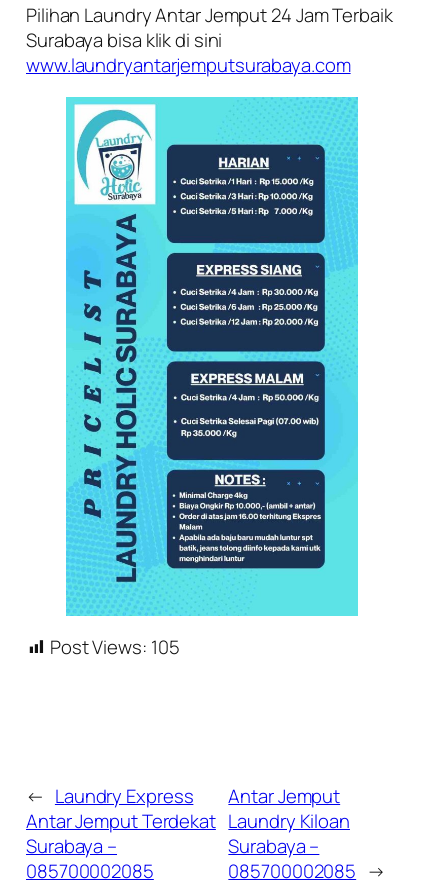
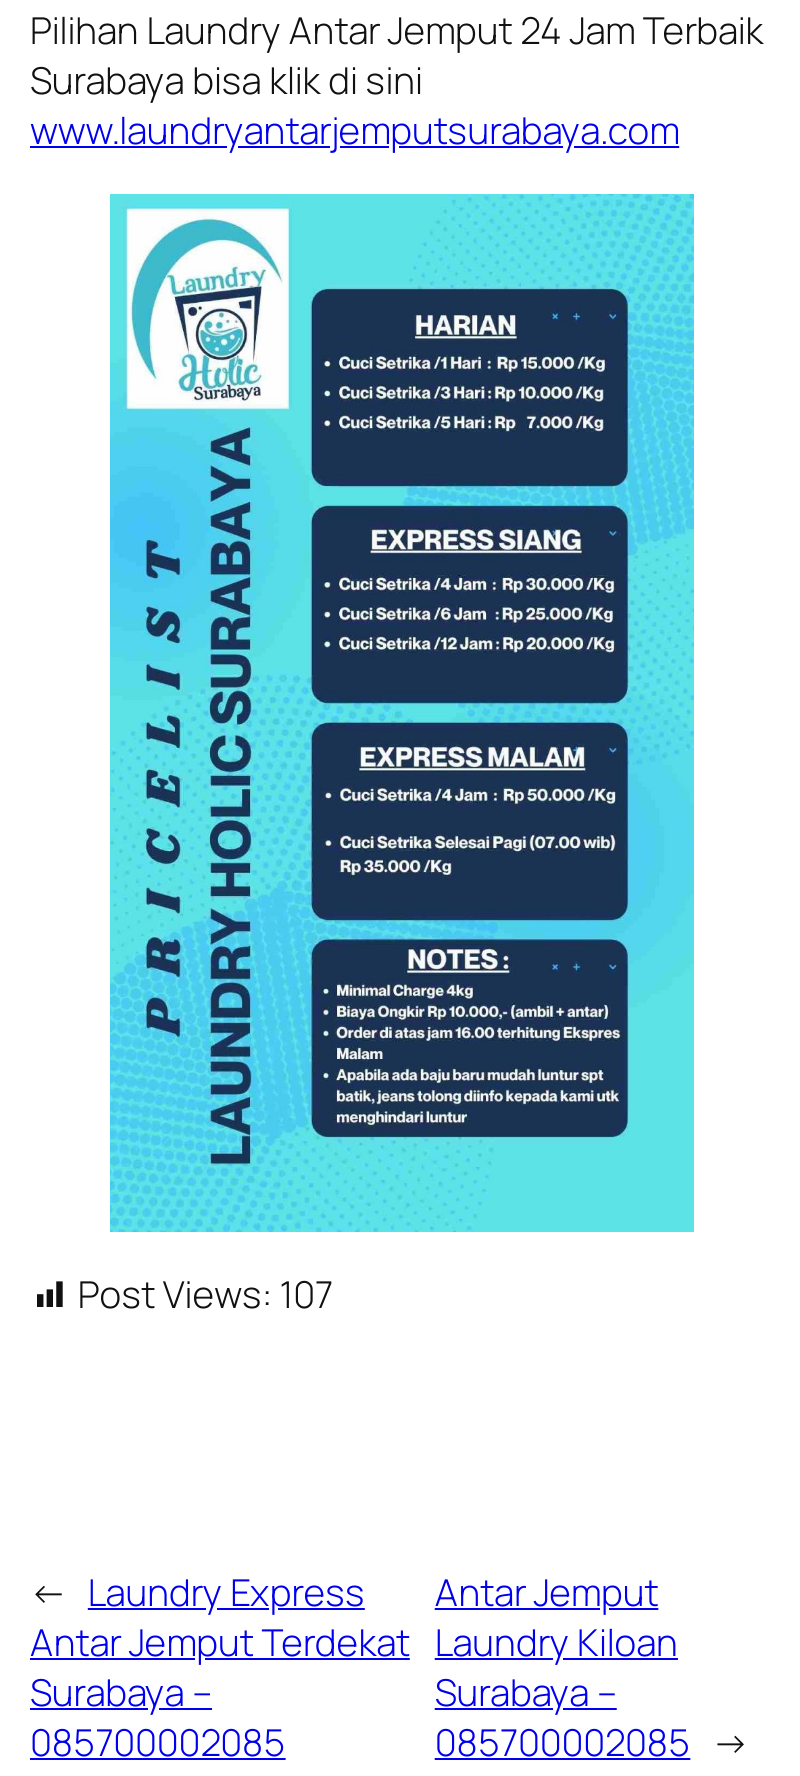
- Post Views: 105
+ Post Views: 107
